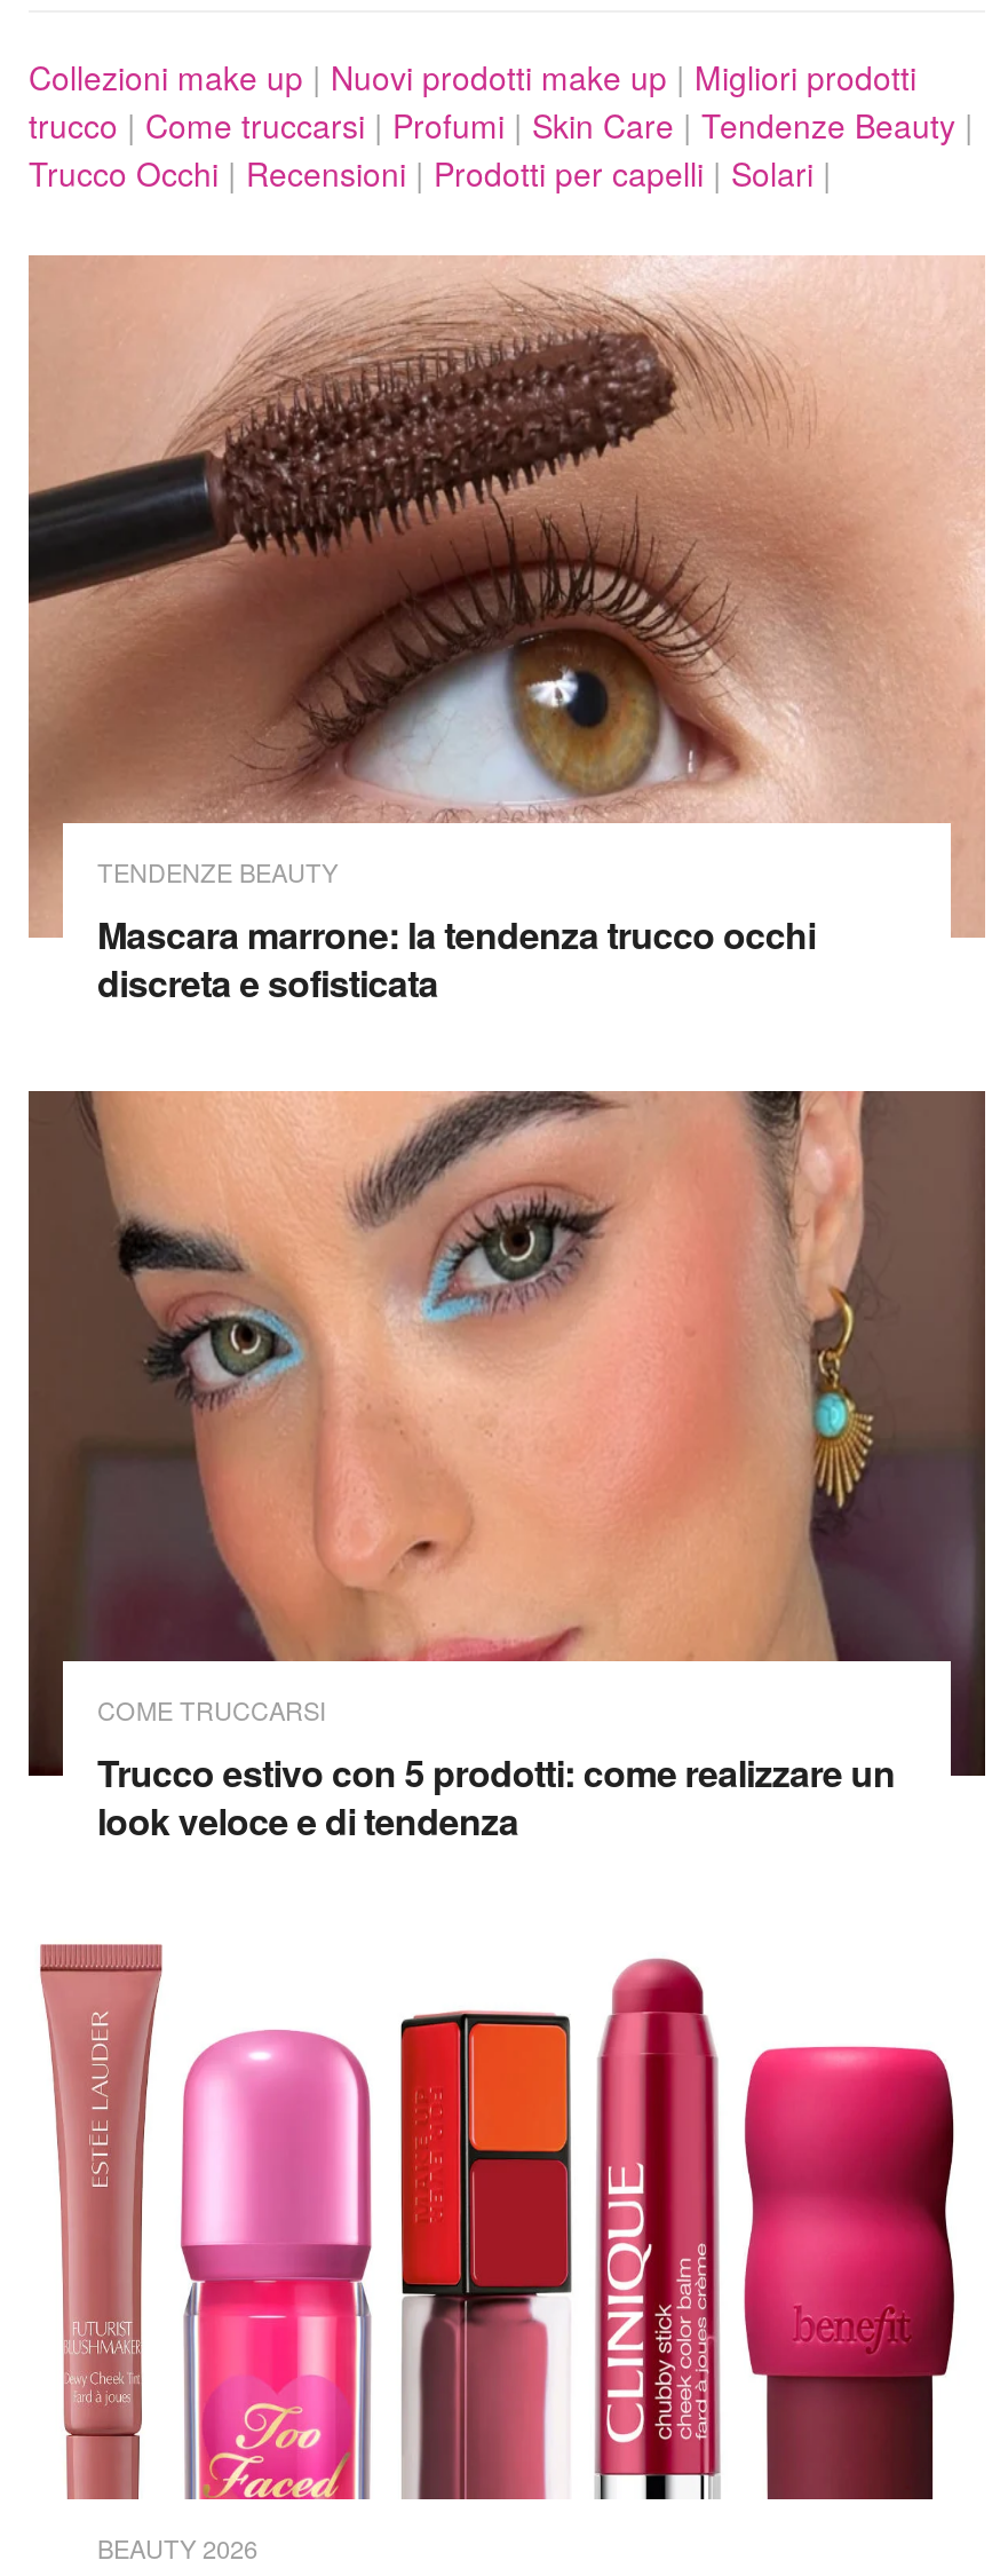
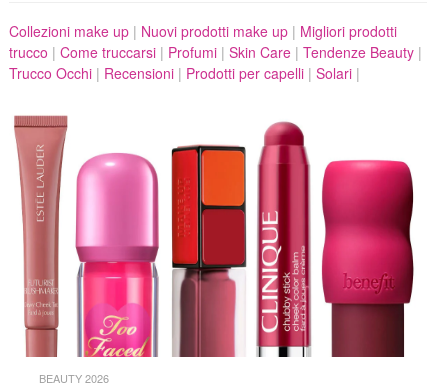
- [image]
- TENDENZE BEAUTY
- Mascara marrone: la tendenza trucco occhi
- discreta e sofisticata

- [image]
- COME TRUCCARSI
- Trucco estivo con 5 prodotti: come realizzare un
- look veloce e di tendenza
